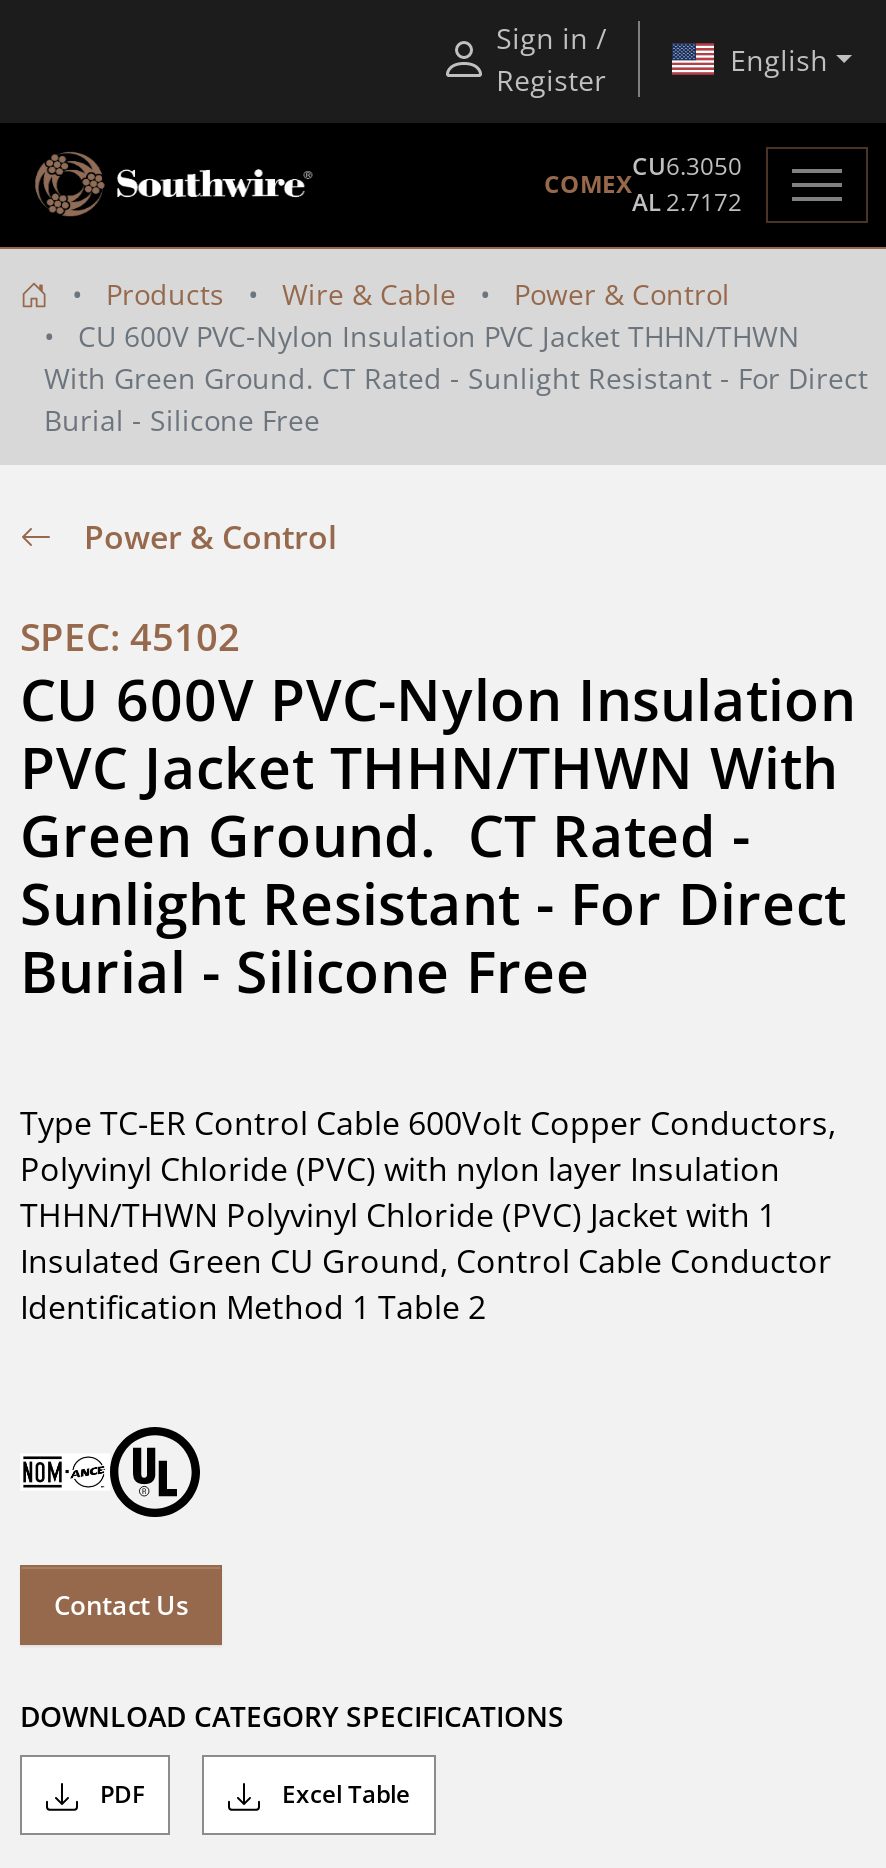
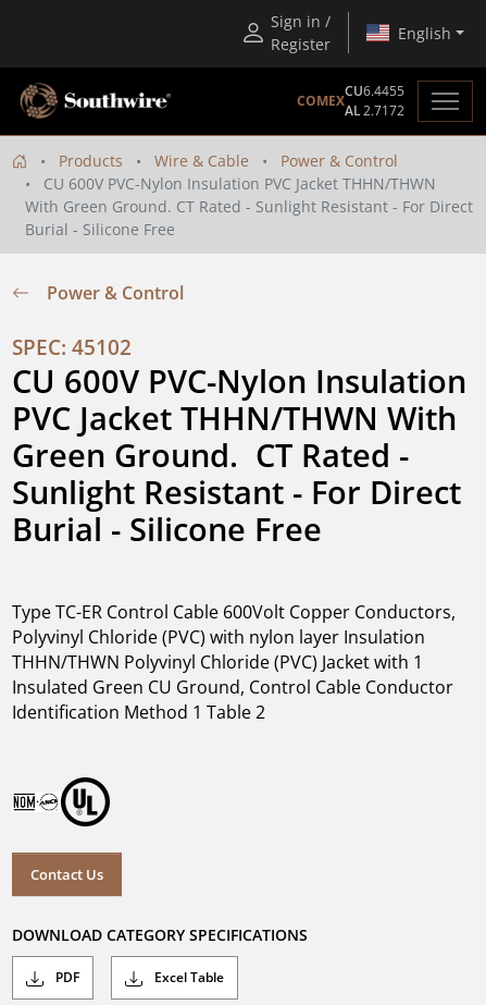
- CU6.3050
+ CU6.4455
